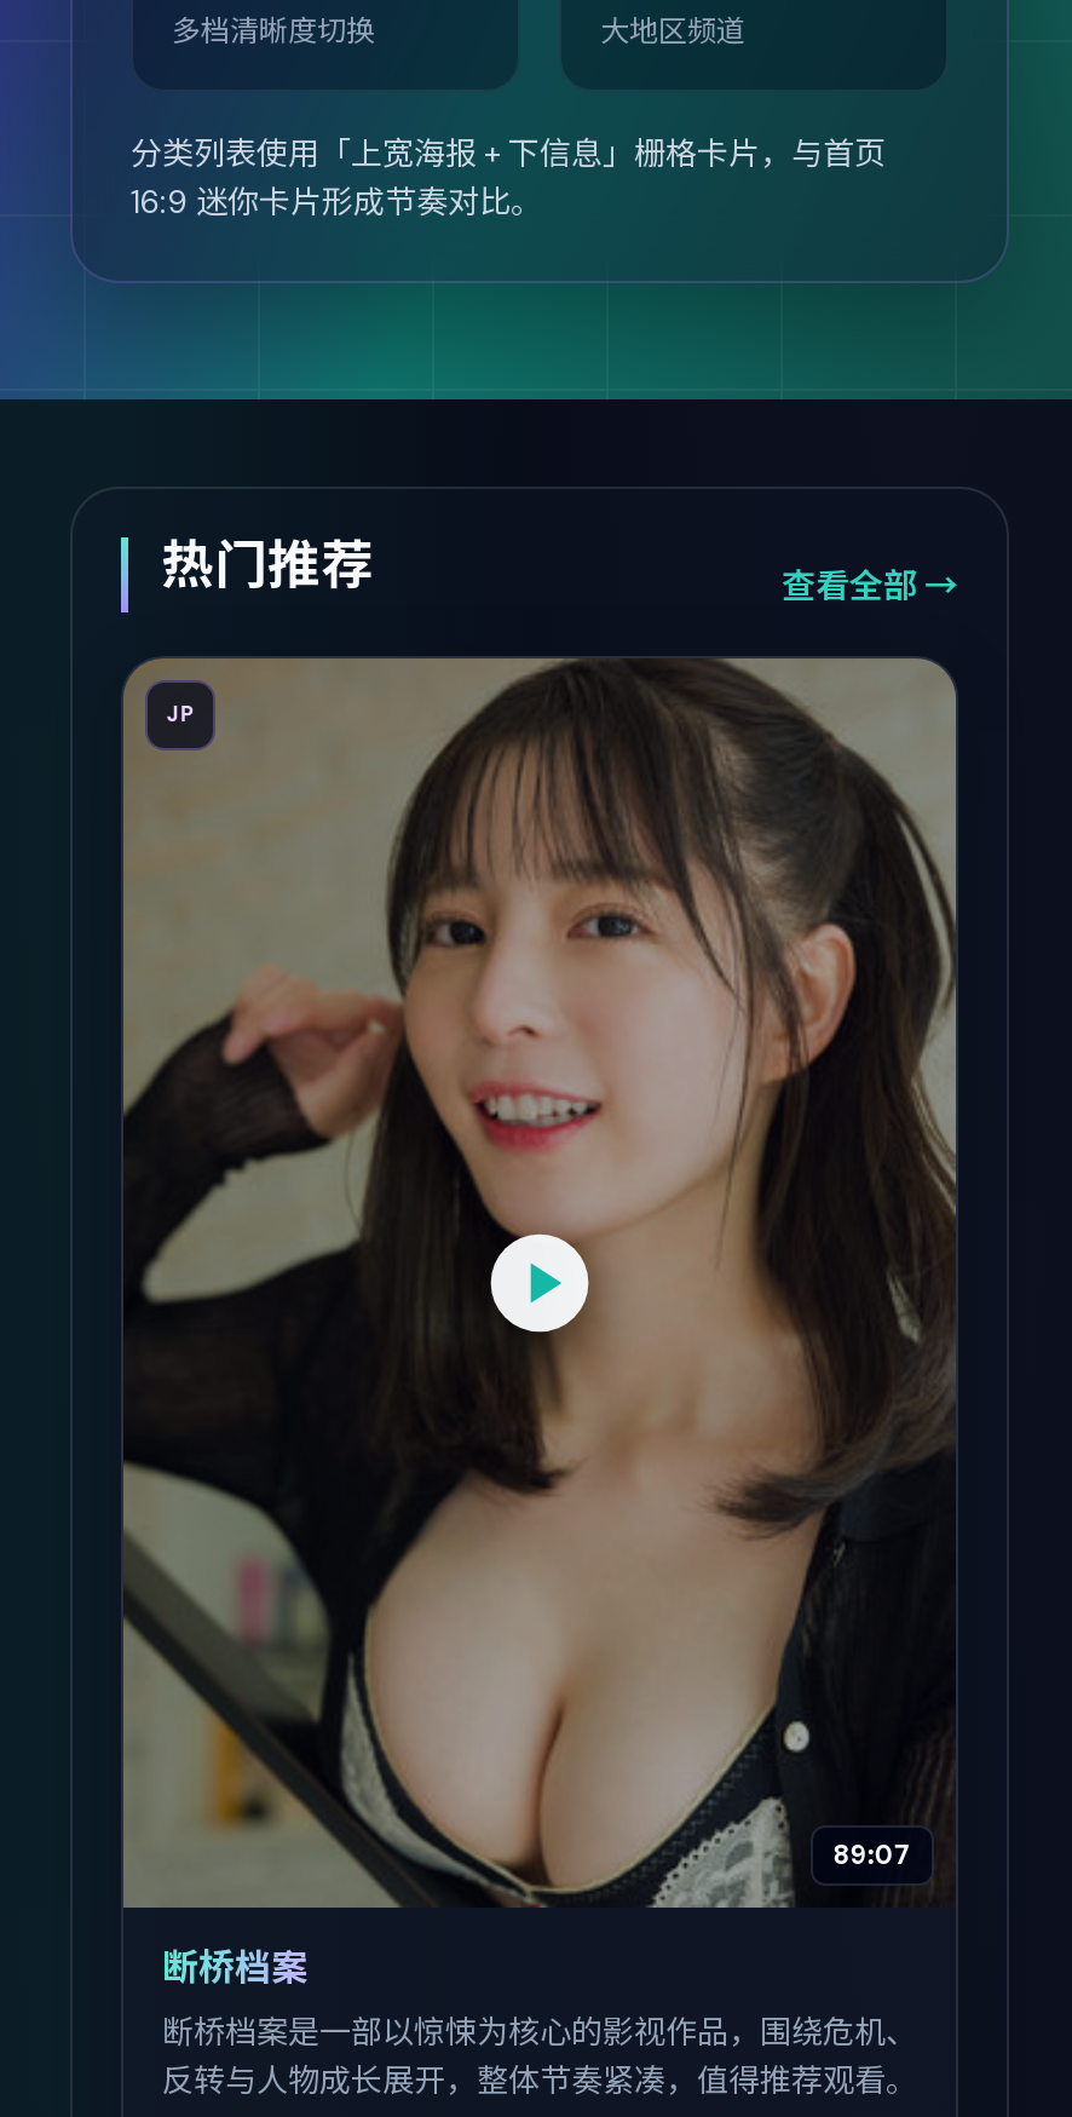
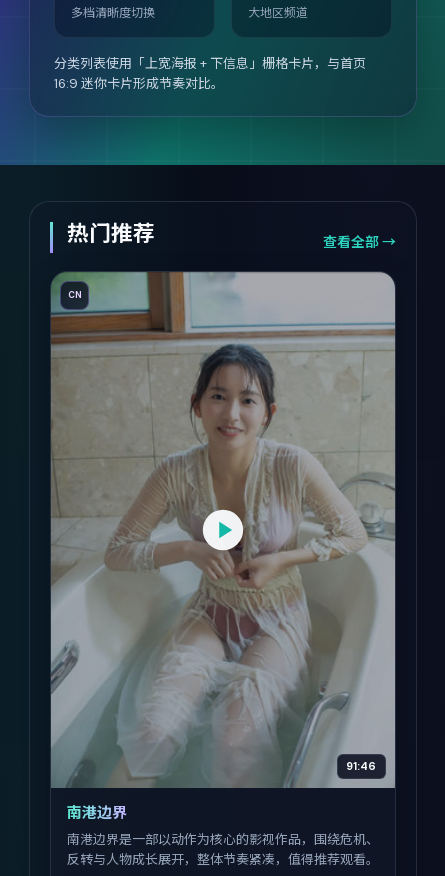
- [image]
- JP
+ [image]
+ CN

- 89:07
+ 91:46

- 断桥档案
- 断桥档案是一部以惊悚为核心的影视作品，围绕危机、
+ 南港边界
+ 南港边界是一部以动作为核心的影视作品，围绕危机、
